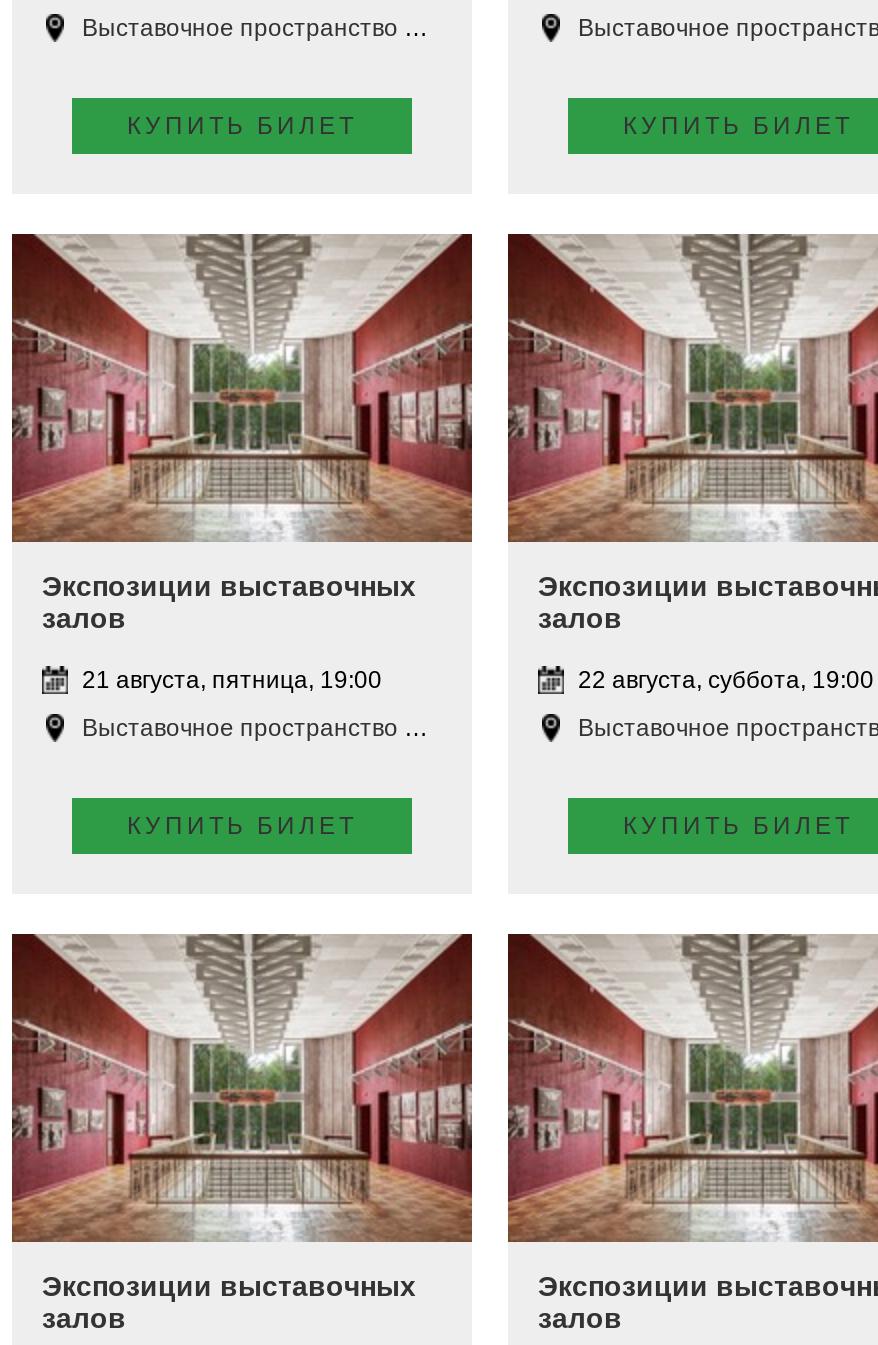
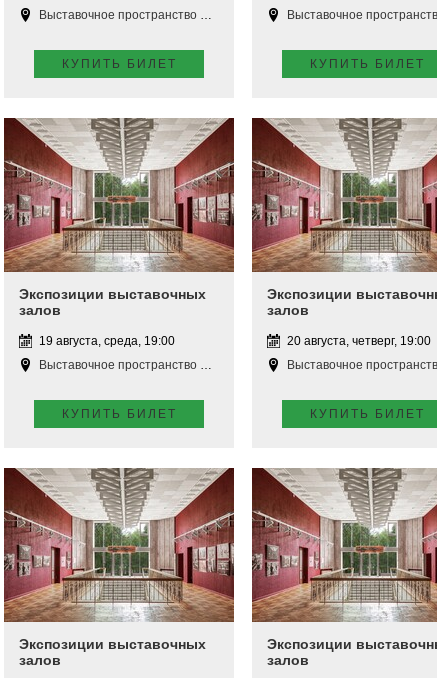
- 21 августа, пятница, 19:00
+ 19 августа, среда, 19:00

- 22 августа, суббота, 19:00
+ 20 августа, четверг, 19:00
